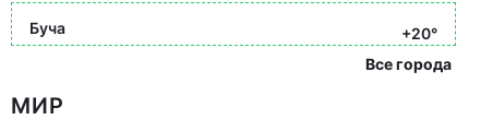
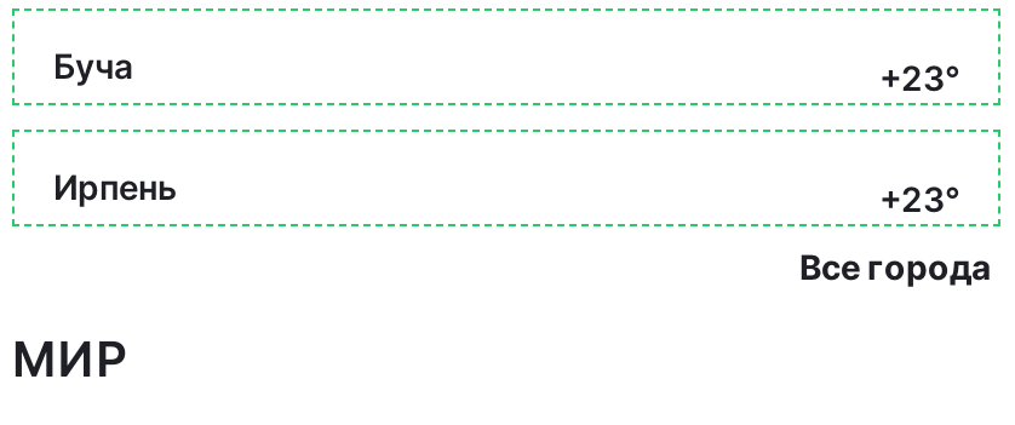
- +20°
+ +23°
+ Ирпень
+ +23°
